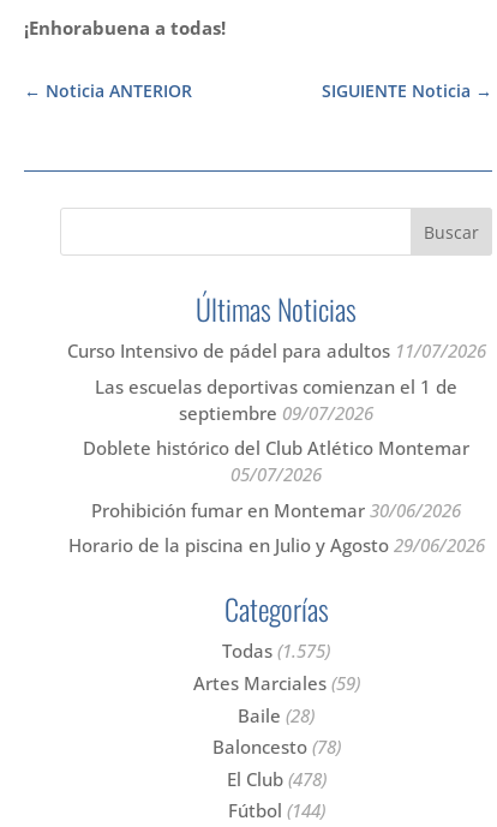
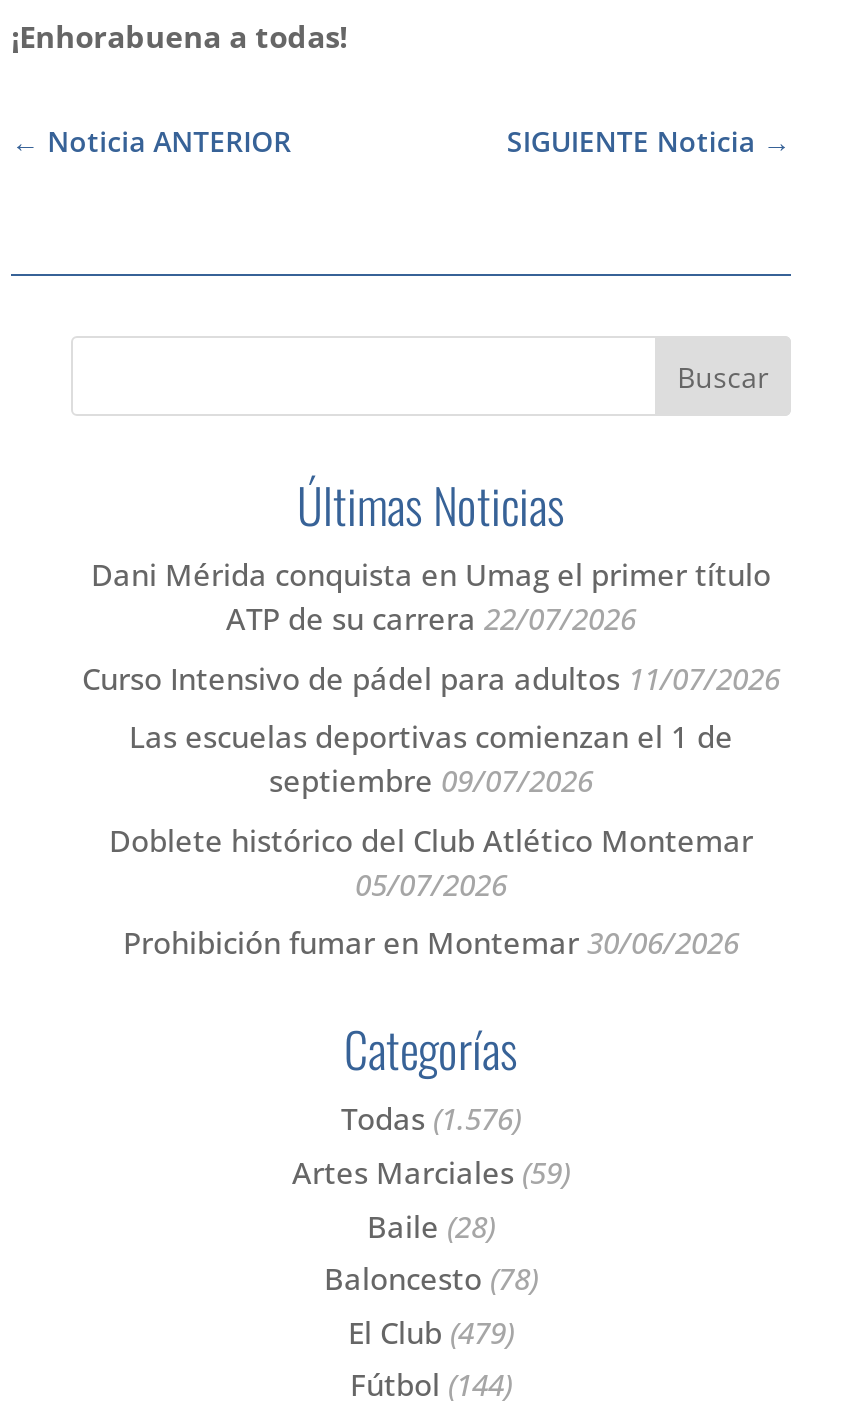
+ Dani Mérida conquista en Umag el primer título
+ ATP de su carrera 22/07/2026

moved down: Curso Intensivo de pádel para adultos 11/07/2026 | Las escuelas deportivas comienzan el 1 de | septiembre 09/07/2026 | Doblete histórico del Club Atlético Montemar | 05/07/2026 | Prohibición fumar en Montemar 30/06/2026

- Horario de la piscina en Julio y Agosto 29/06/2026

- Todas (1.575)
+ Todas (1.576)

- El Club (478)
+ El Club (479)
